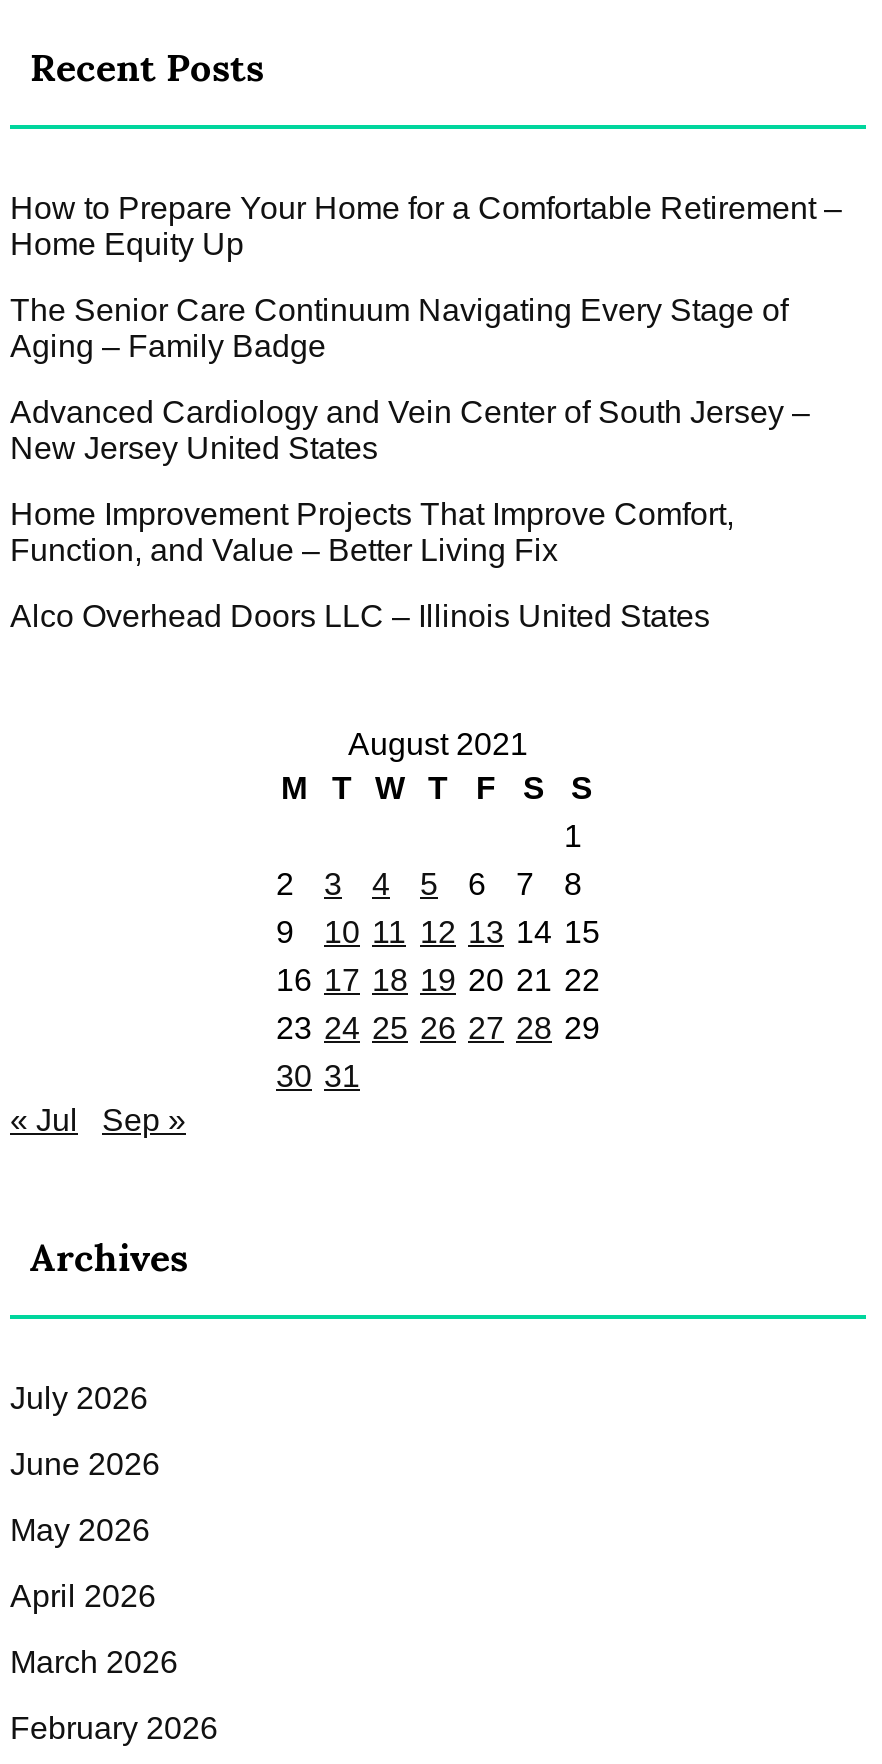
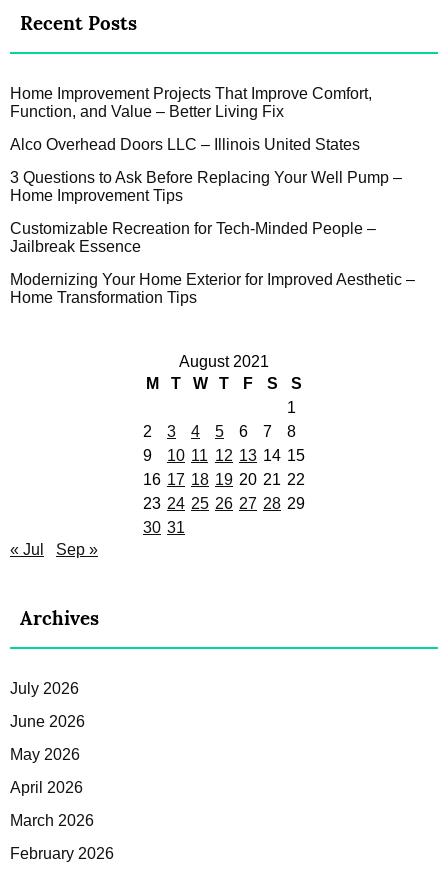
- How to Prepare Your Home for a Comfortable Retirement –
- Home Equity Up
- The Senior Care Continuum Navigating Every Stage of
- Aging – Family Badge
- Advanced Cardiology and Vein Center of South Jersey –
- New Jersey United States

moved up: Home Improvement Projects That Improve Comfort, | Function, and Value – Better Living Fix | Alco Overhead Doors LLC – Illinois United States

+ 3 Questions to Ask Before Replacing Your Well Pump –
+ Home Improvement Tips
+ Customizable Recreation for Tech-Minded People –
+ Jailbreak Essence
+ Modernizing Your Home Exterior for Improved Aesthetic –
+ Home Transformation Tips
